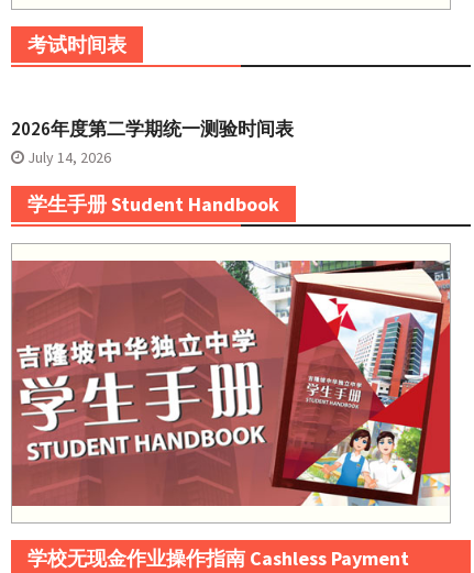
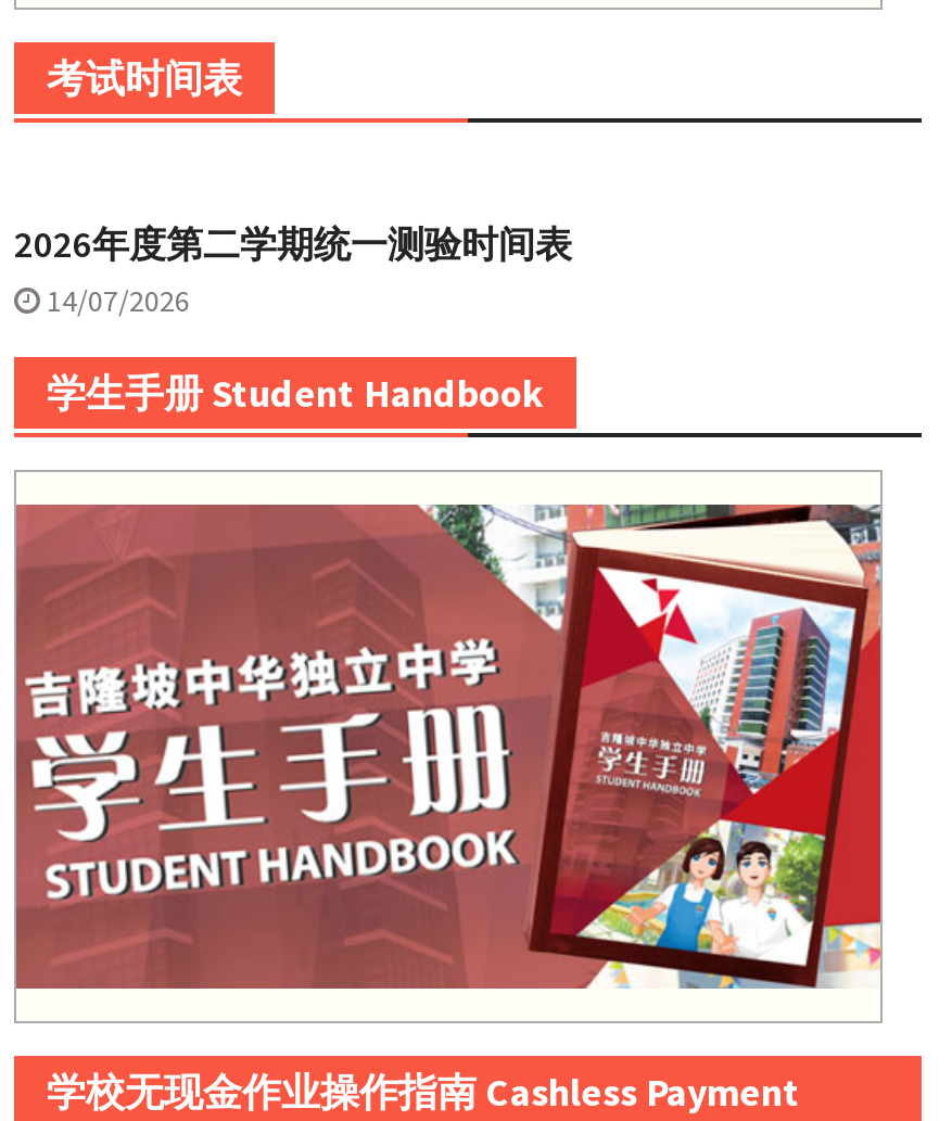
- July 14, 2026
+ 14/07/2026
